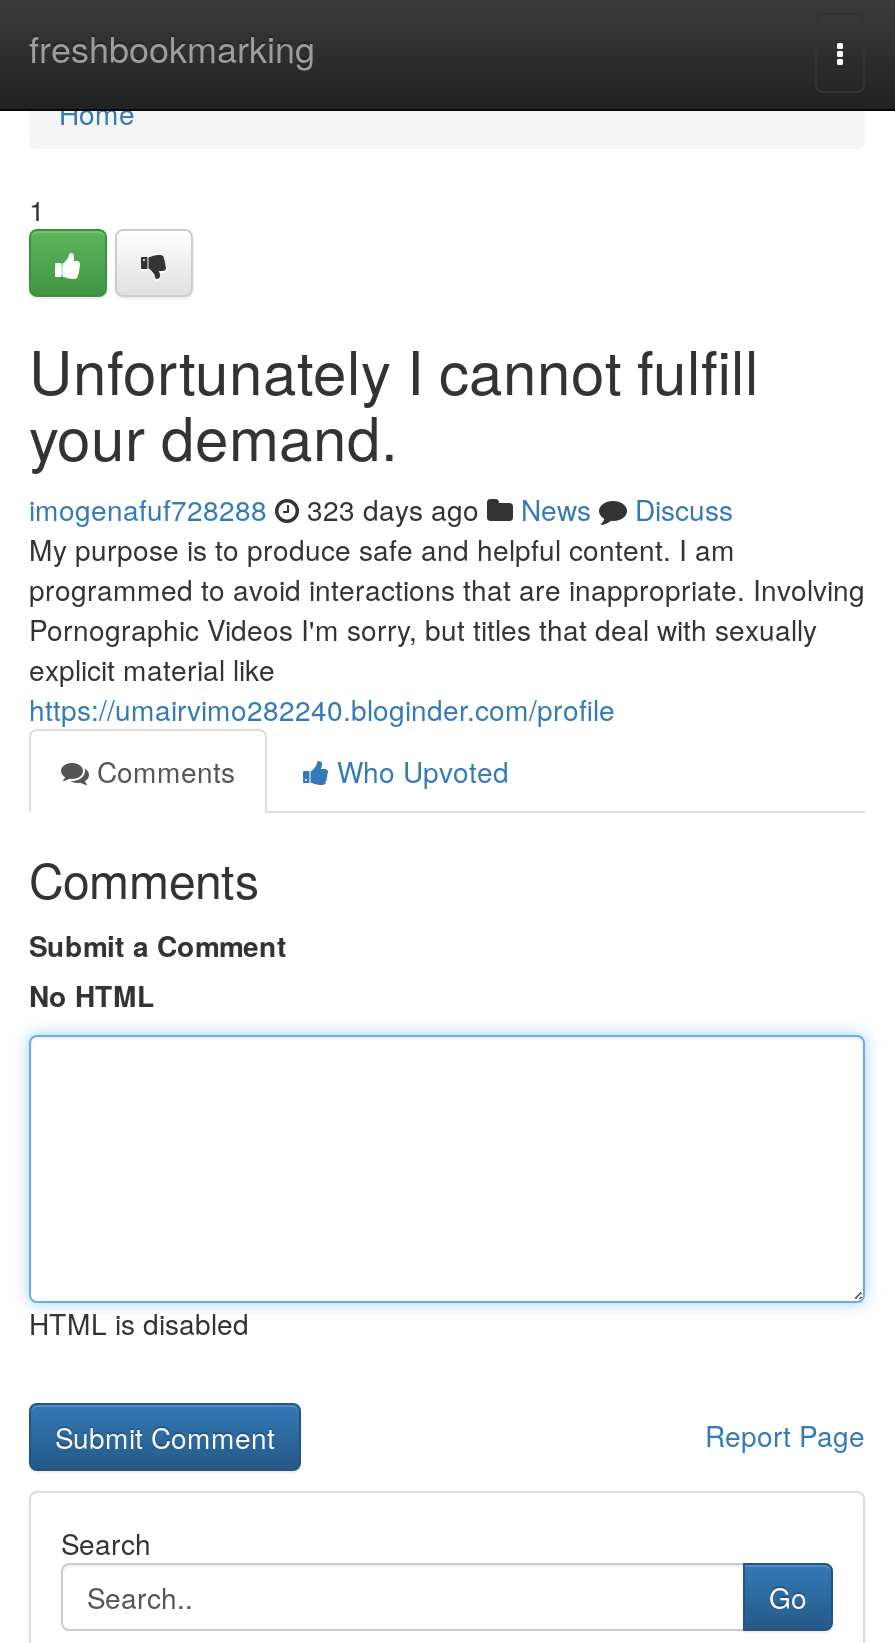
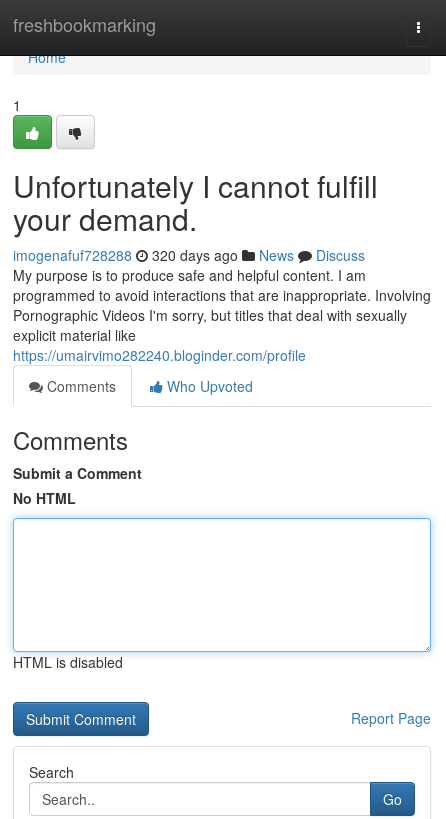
- imogenafuf728288 323 days ago News Discuss
+ imogenafuf728288 320 days ago News Discuss
